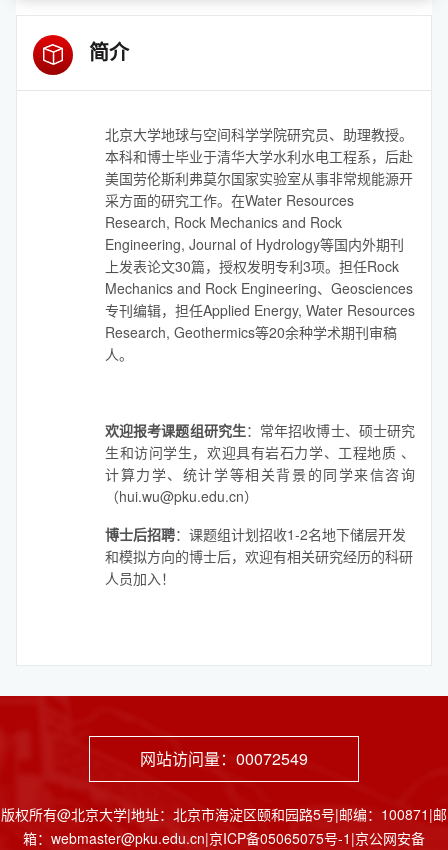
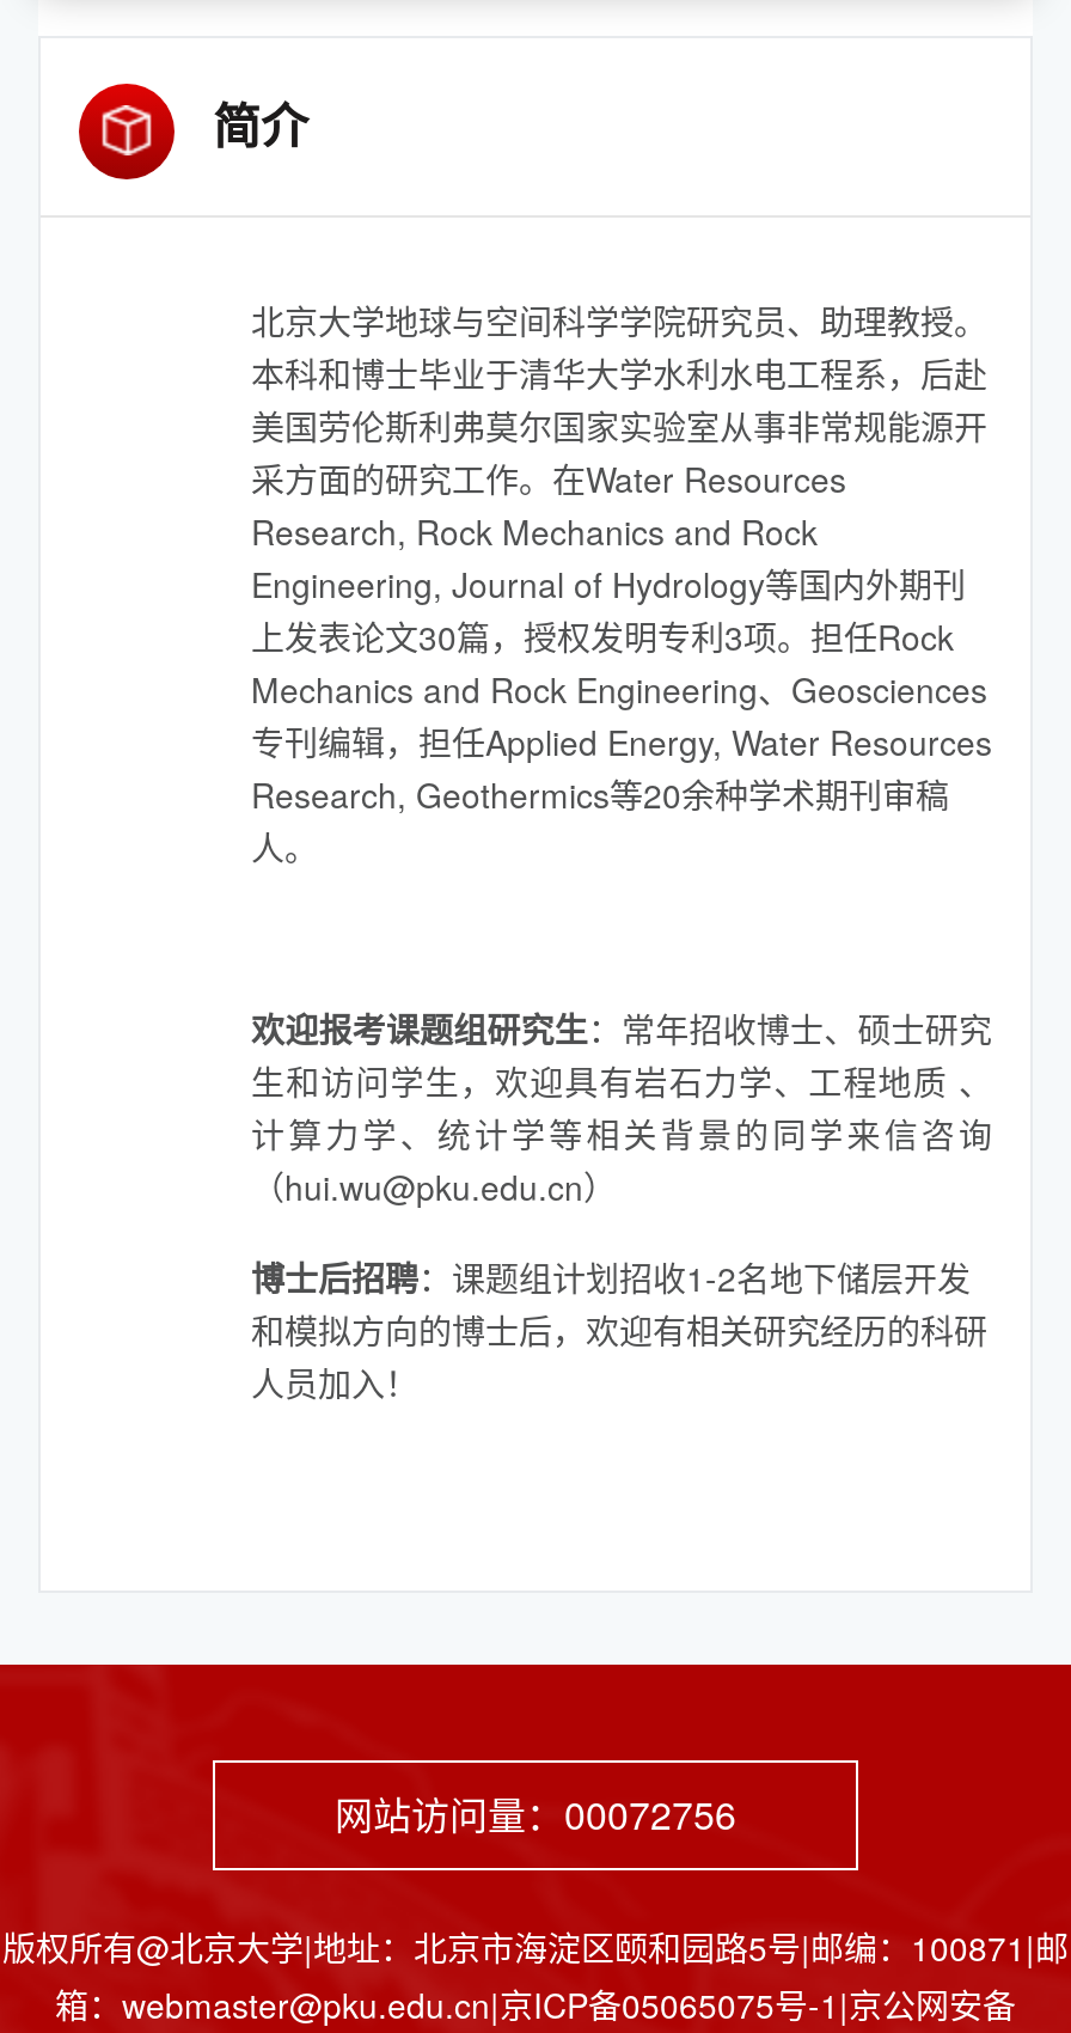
- 网站访问量：00072549
+ 网站访问量：00072756
